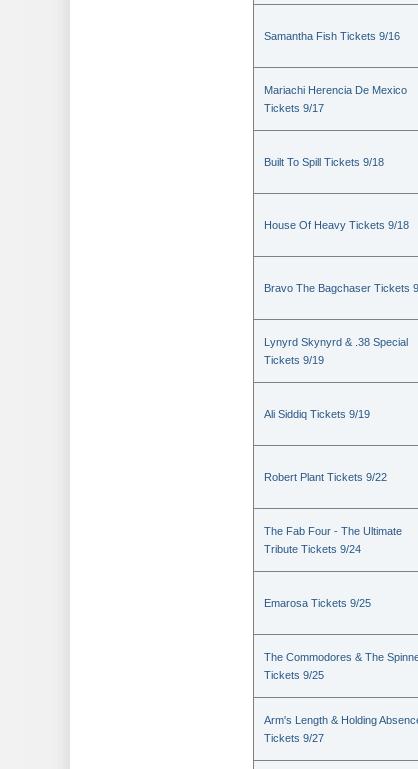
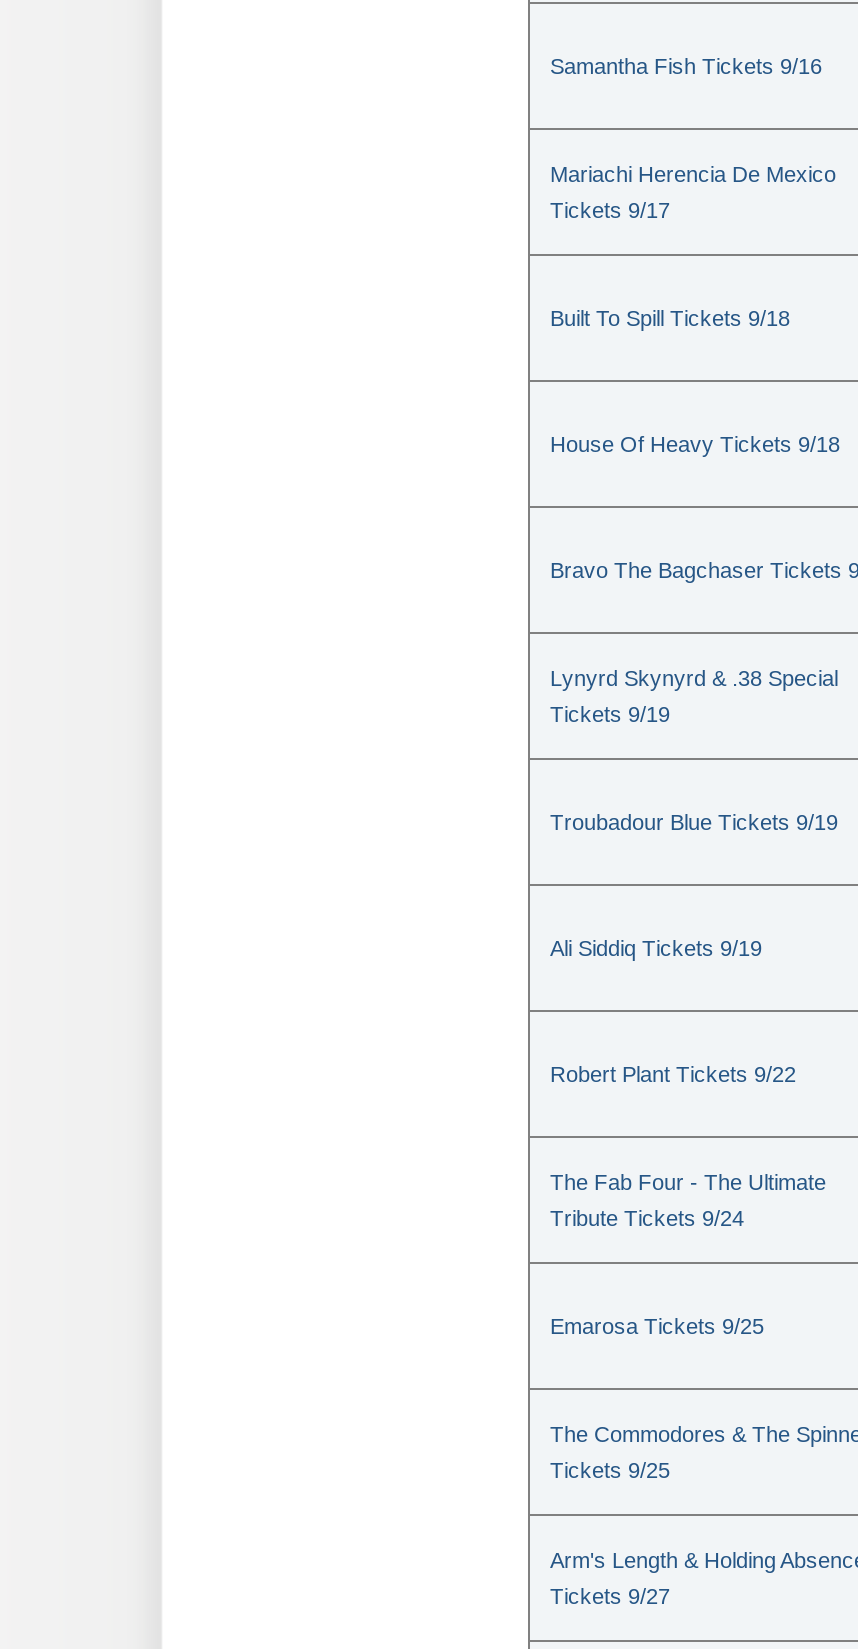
+ Troubadour Blue Tickets 9/19
